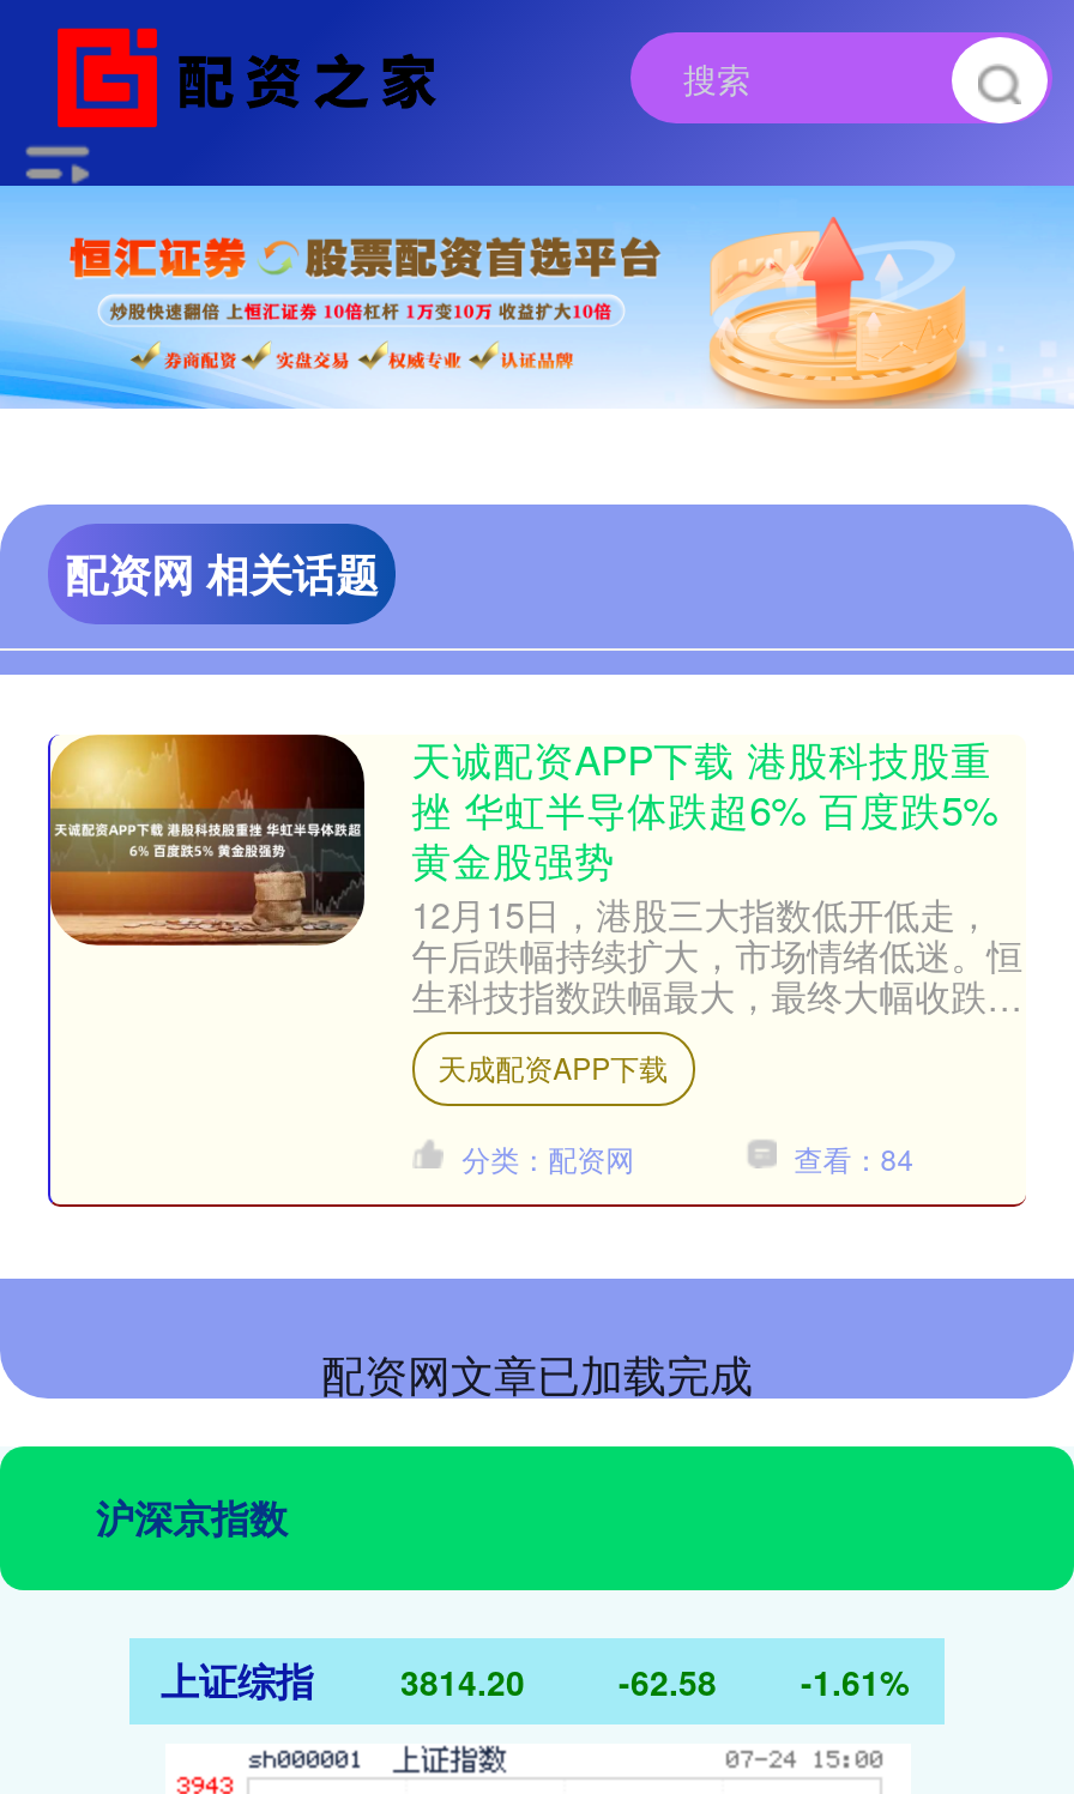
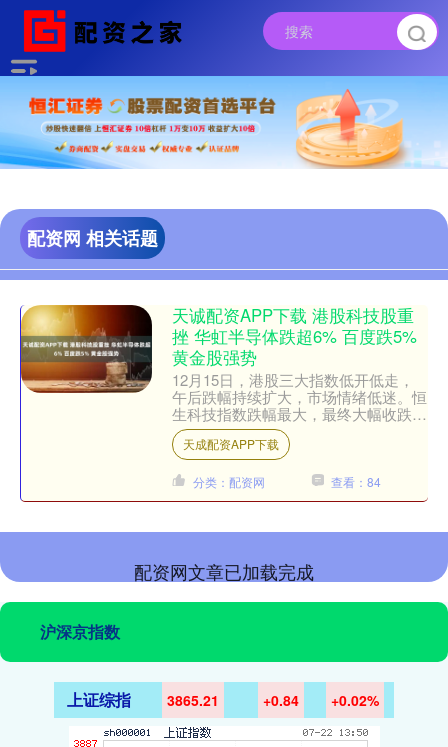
- 3814.20
+ 3865.21

- -62.58
+ +0.84

- -1.61%
+ +0.02%
